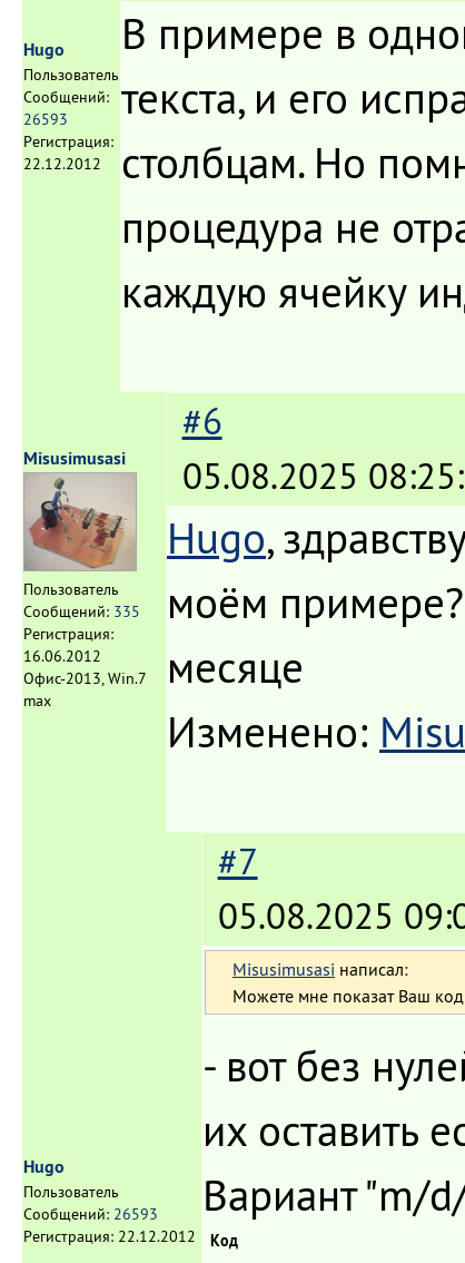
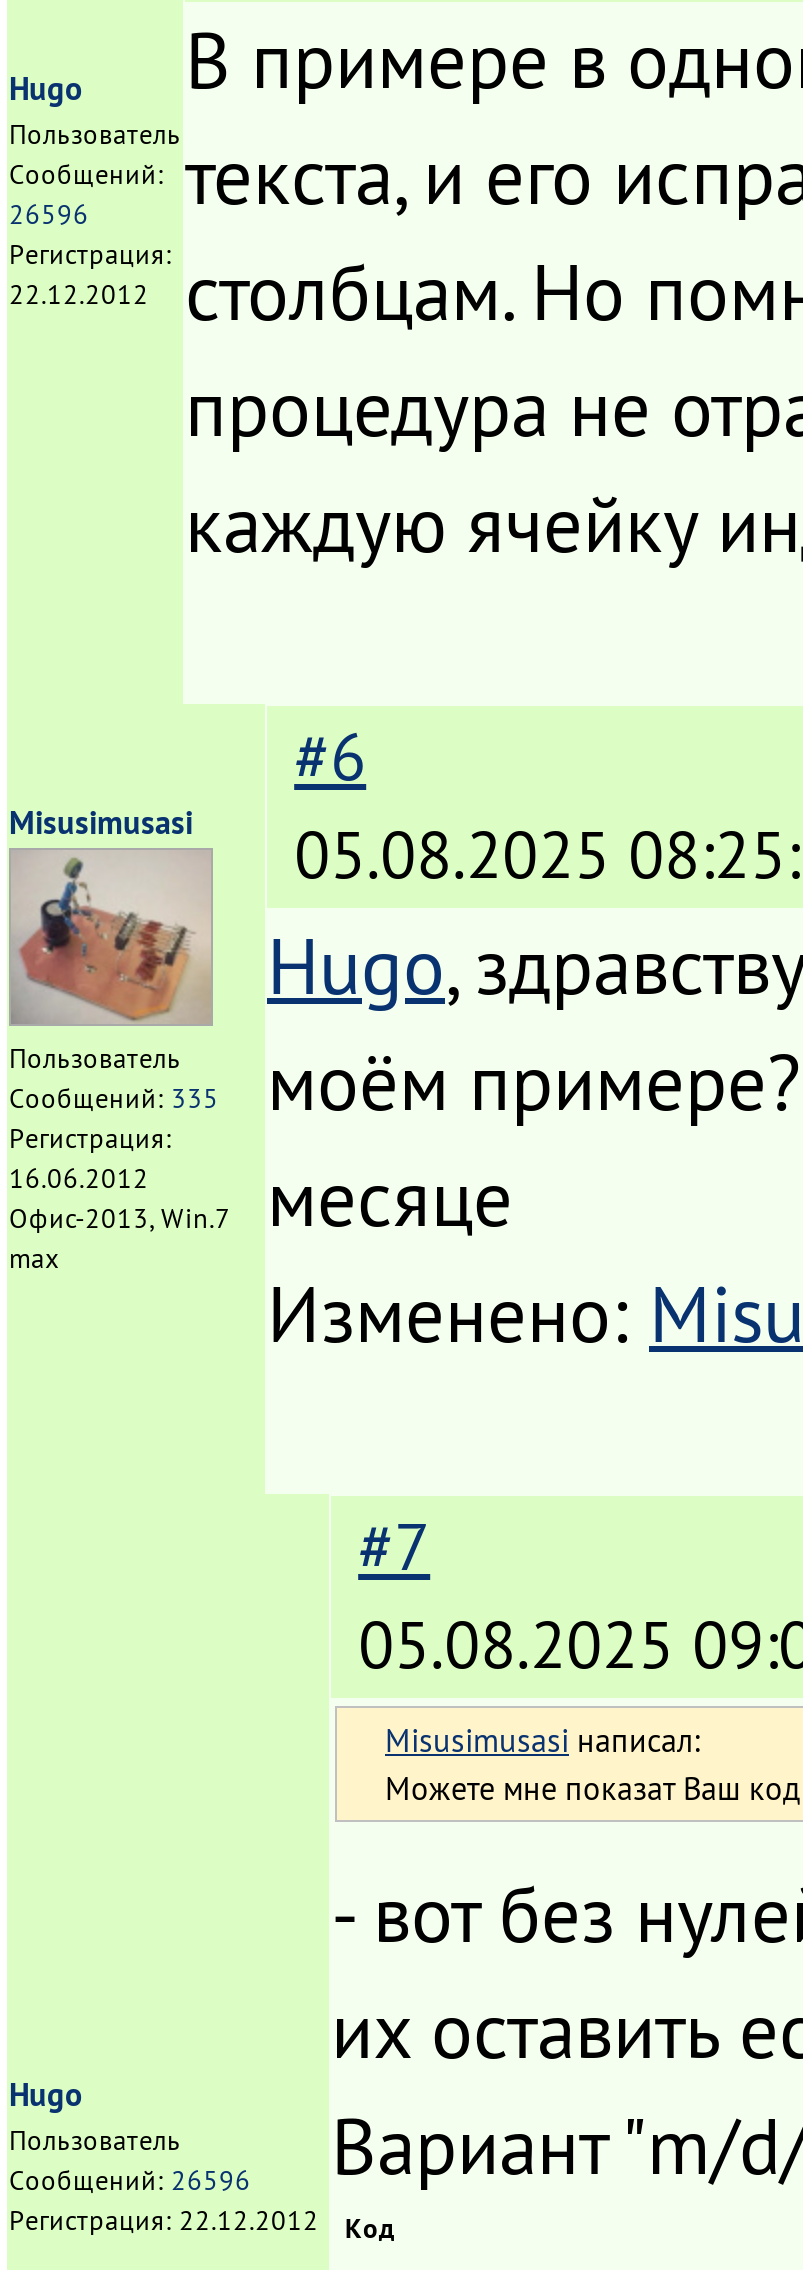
- 26593
+ 26596

- Сообщений: 26593
+ Сообщений: 26596
